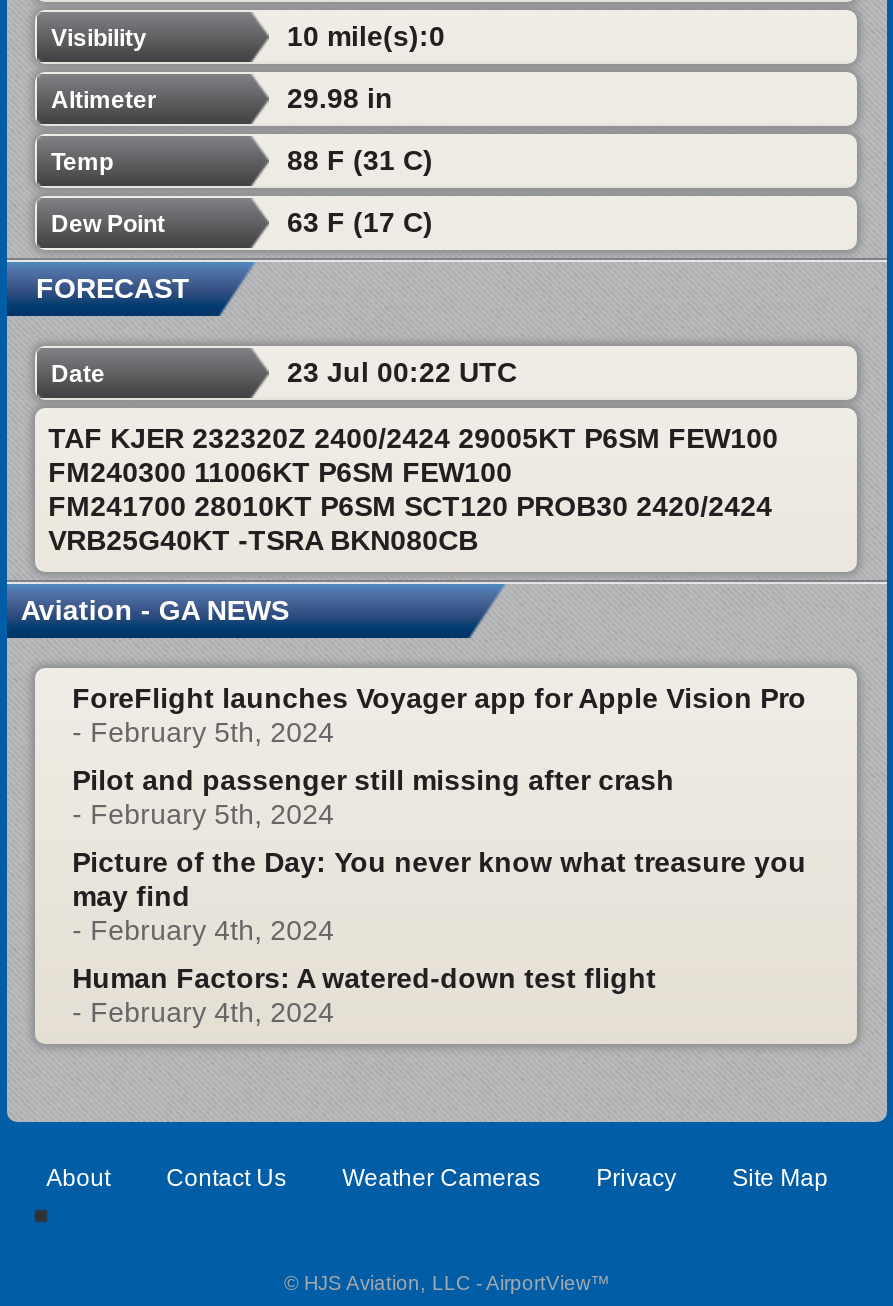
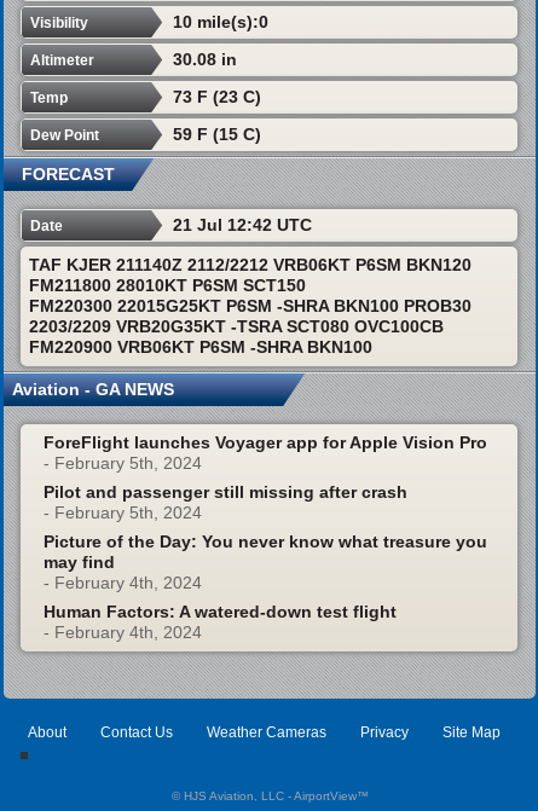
- 29.98 in
+ 30.08 in

- 88 F (31 C)
+ 73 F (23 C)

- 63 F (17 C)
+ 59 F (15 C)

- 23 Jul 00:22 UTC
+ 21 Jul 12:42 UTC

- TAF KJER 232320Z 2400/2424 29005KT P6SM FEW100
- FM240300 11006KT P6SM FEW100
- FM241700 28010KT P6SM SCT120 PROB30 2420/2424
- VRB25G40KT -TSRA BKN080CB
+ TAF KJER 211140Z 2112/2212 VRB06KT P6SM BKN120
+ FM211800 28010KT P6SM SCT150
+ FM220300 22015G25KT P6SM -SHRA BKN100 PROB30
+ 2203/2209 VRB20G35KT -TSRA SCT080 OVC100CB
+ FM220900 VRB06KT P6SM -SHRA BKN100
